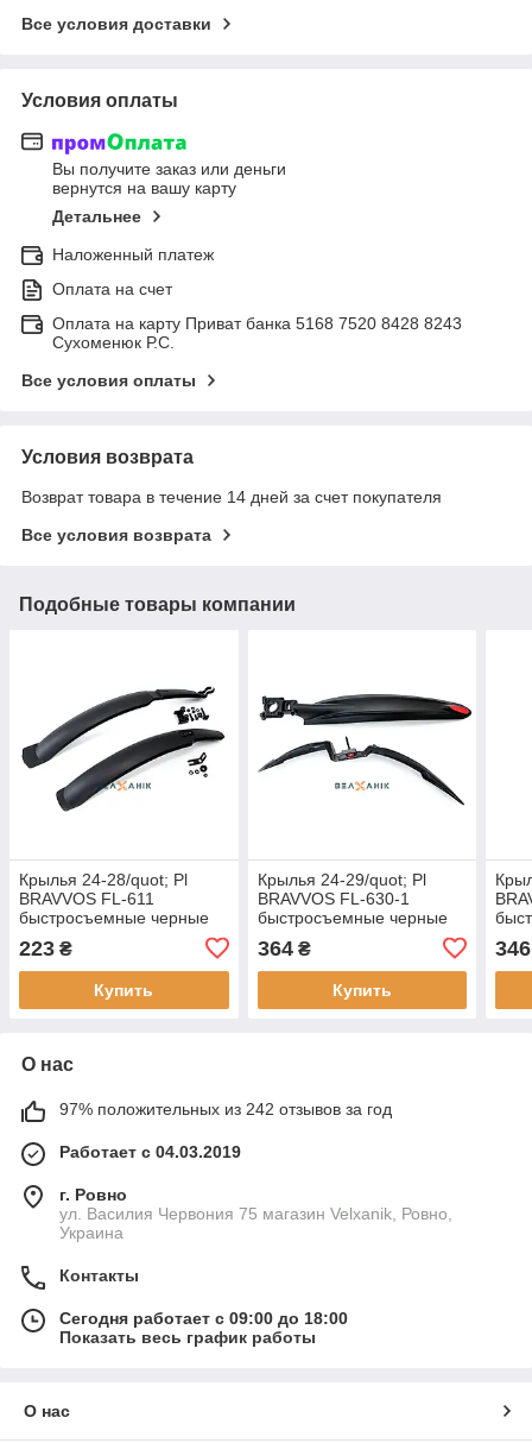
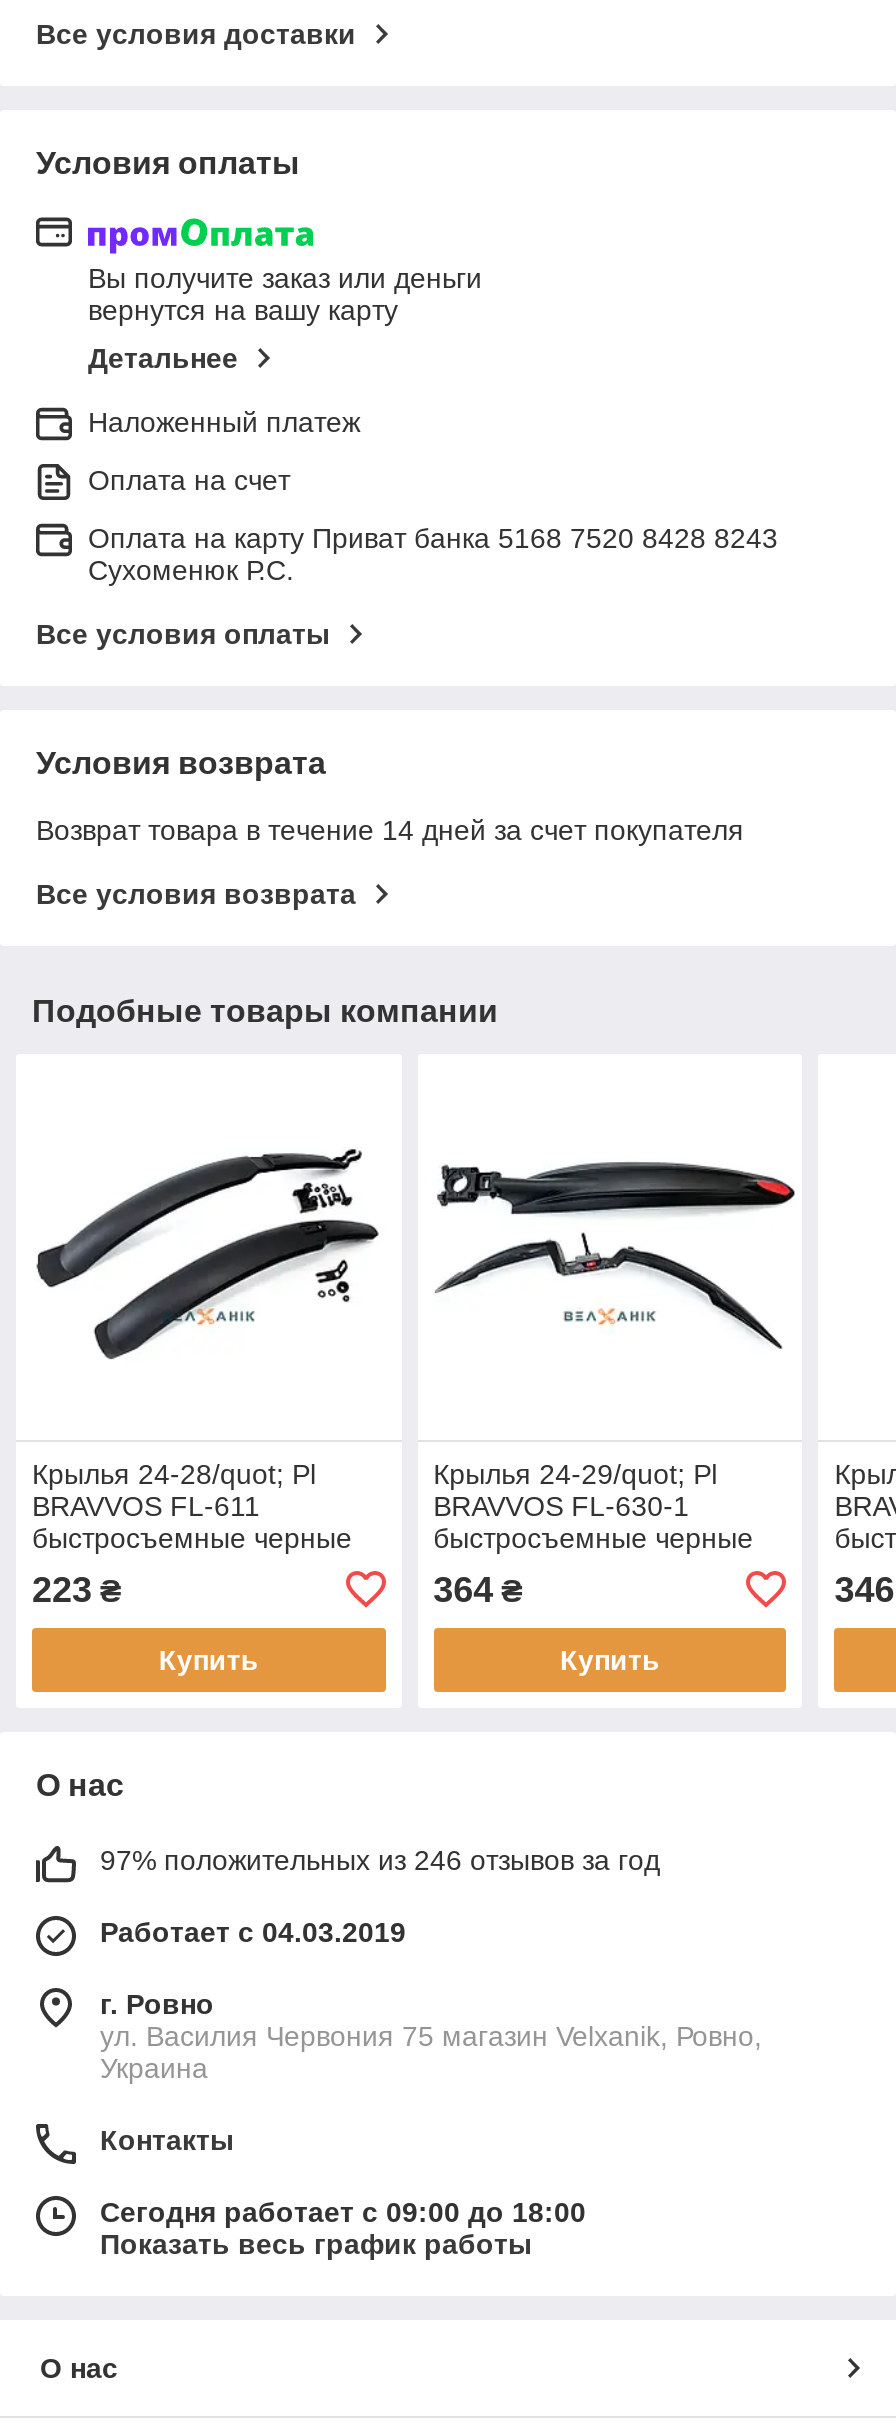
- 97% положительных из 242 отзывов за год
+ 97% положительных из 246 отзывов за год
